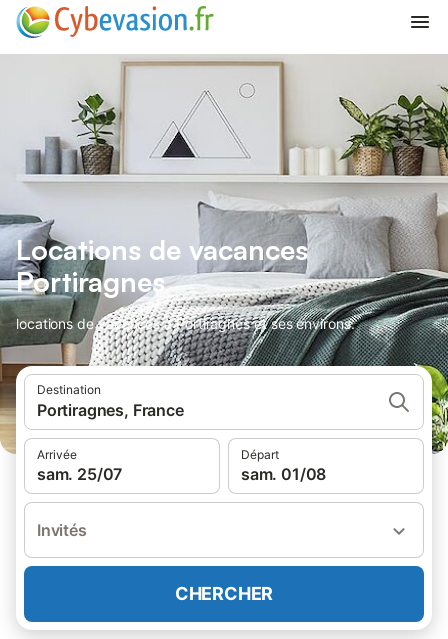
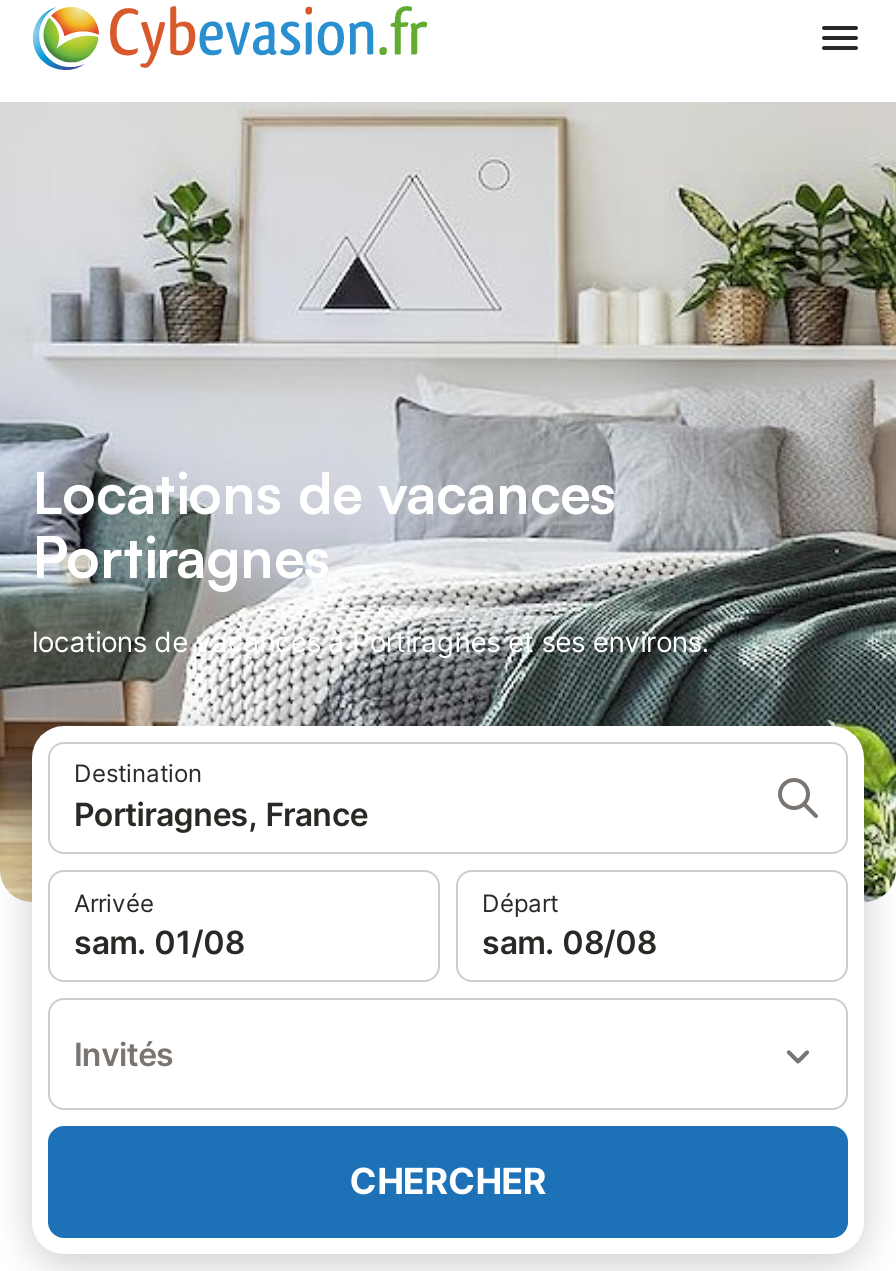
- sam. 25/07
+ sam. 01/08

- sam. 01/08
+ sam. 08/08
